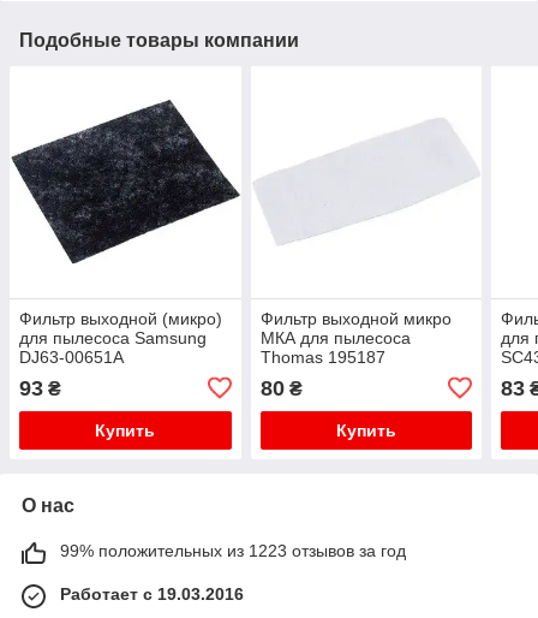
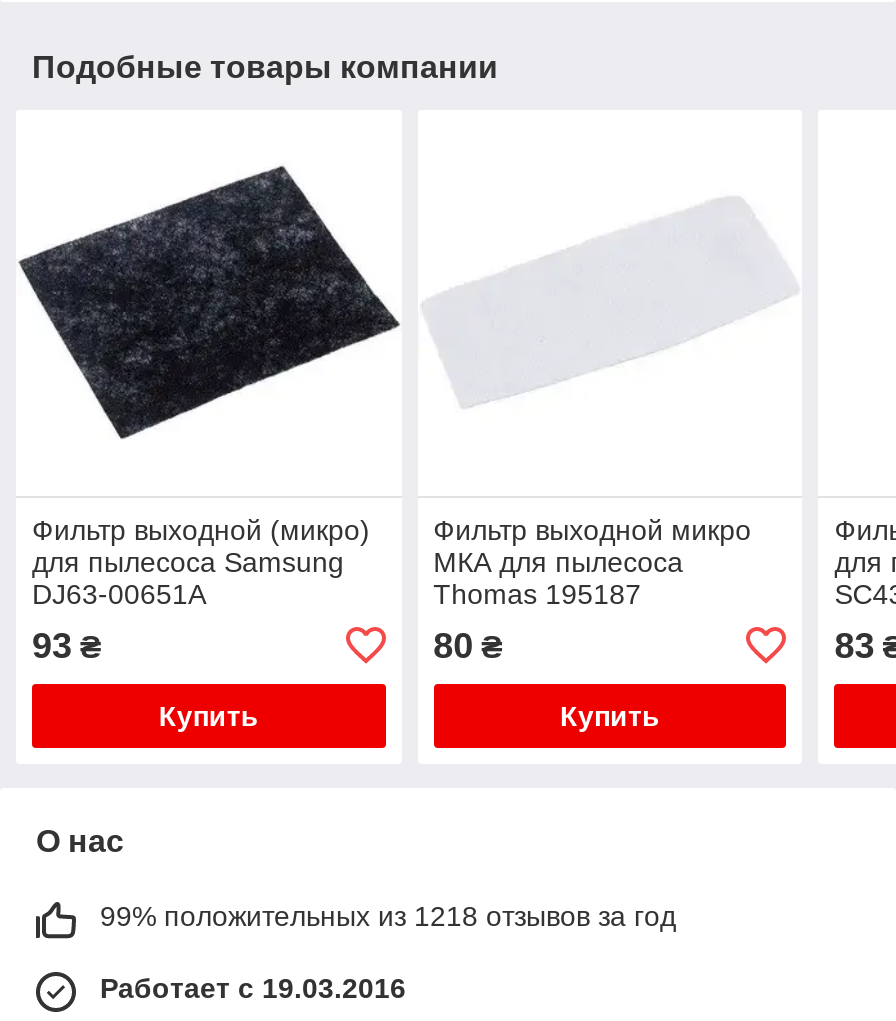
- 99% положительных из 1223 отзывов за год
+ 99% положительных из 1218 отзывов за год
